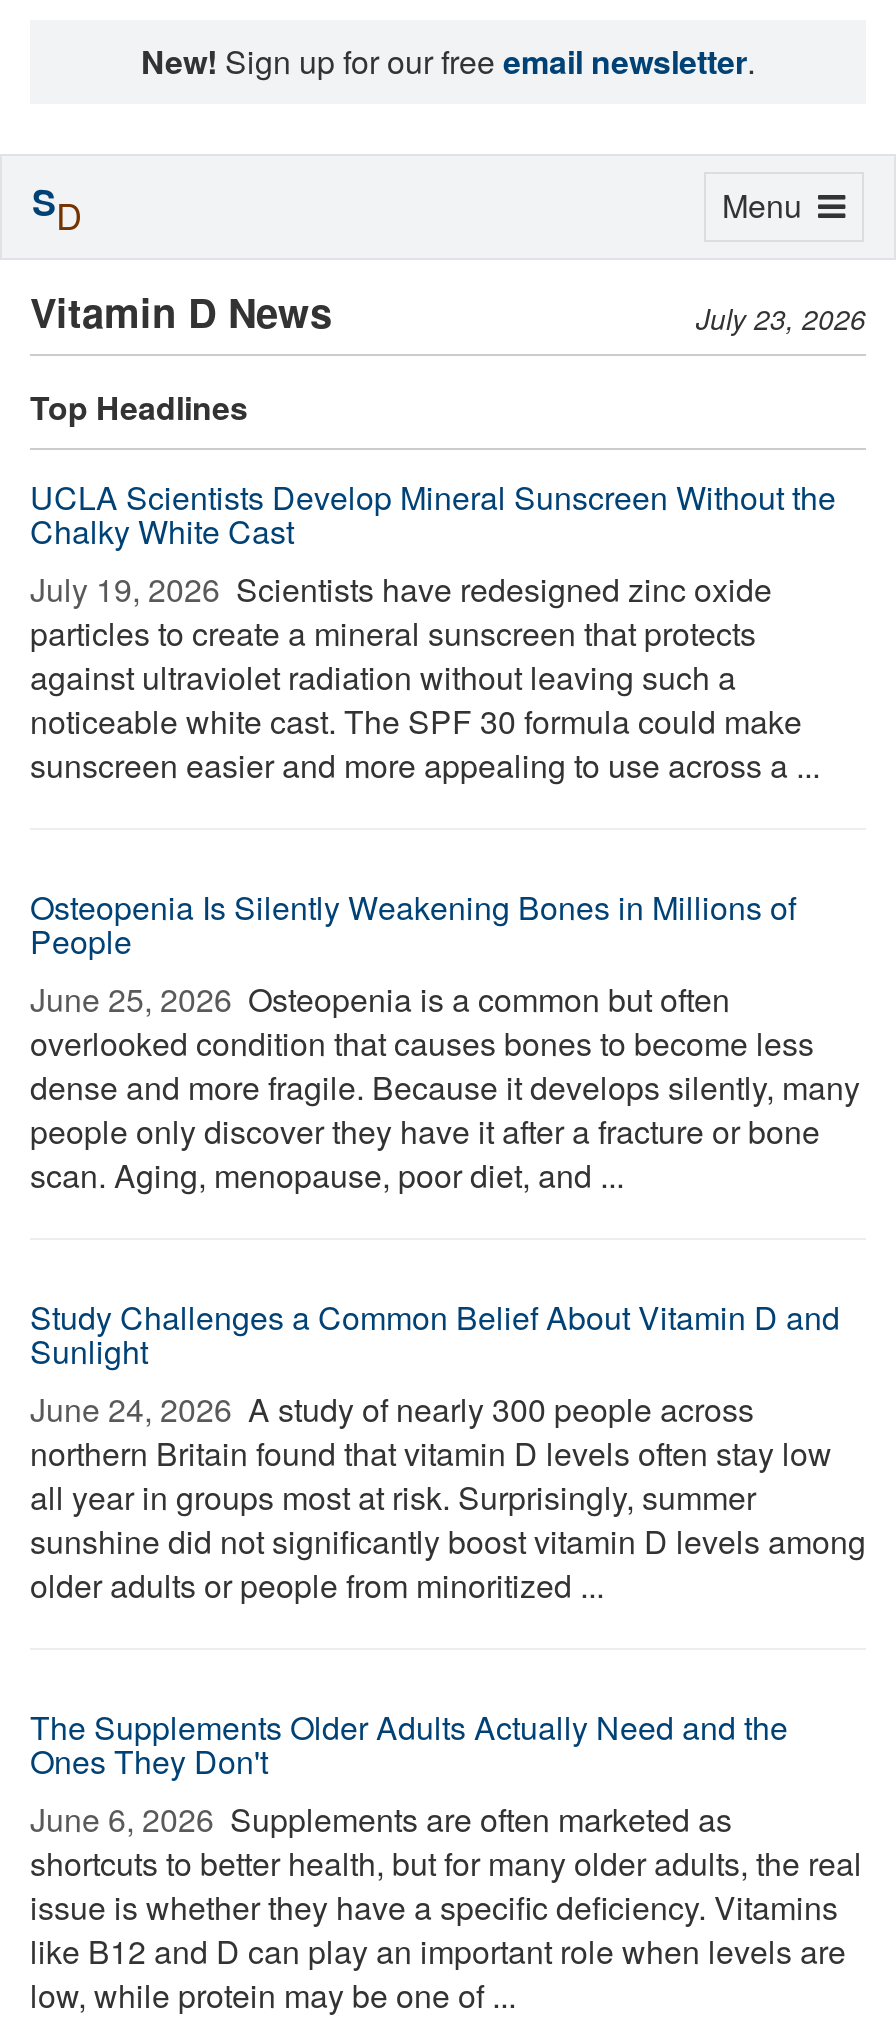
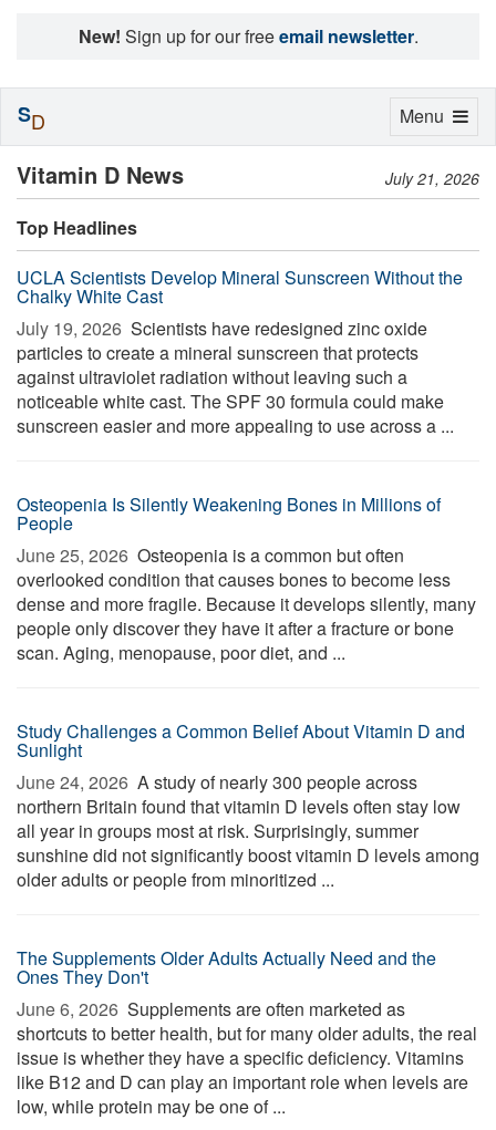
- July 23, 2026
+ July 21, 2026
